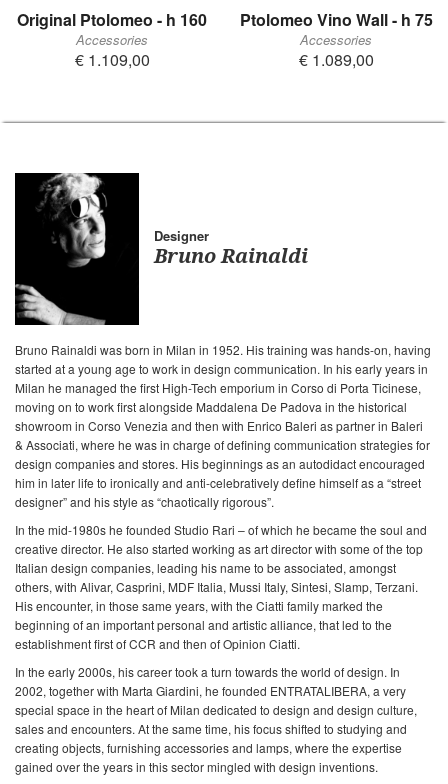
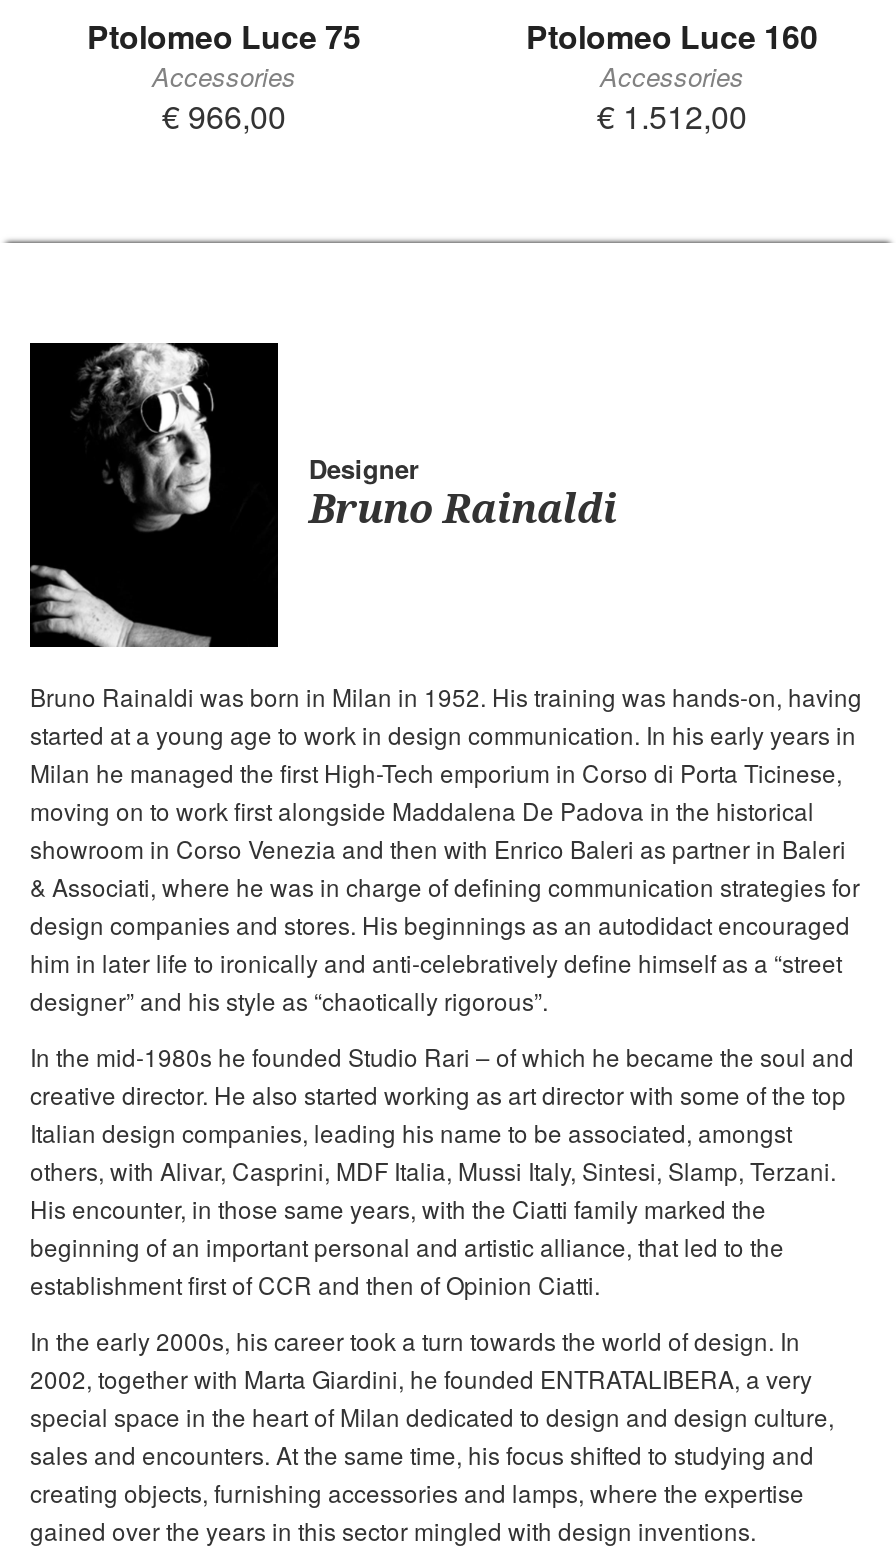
- Original Ptolomeo - h 160
+ Ptolomeo Luce 75

- Ptolomeo Vino Wall - h 75
+ Ptolomeo Luce 160

- € 1.109,00
+ € 966,00

- € 1.089,00
+ € 1.512,00
